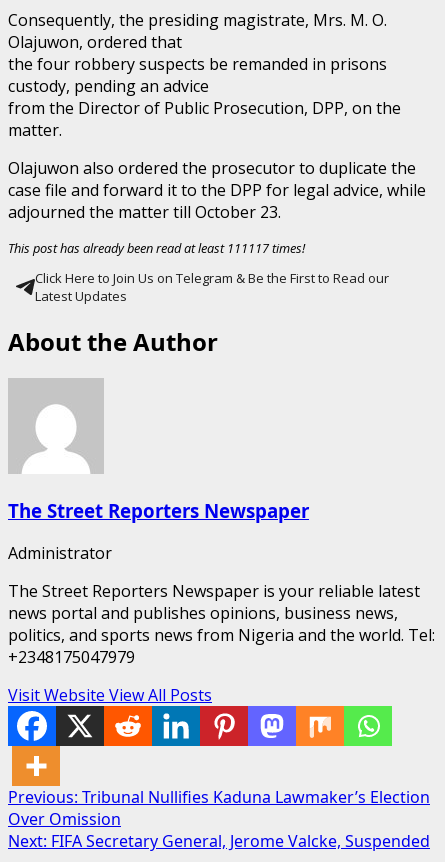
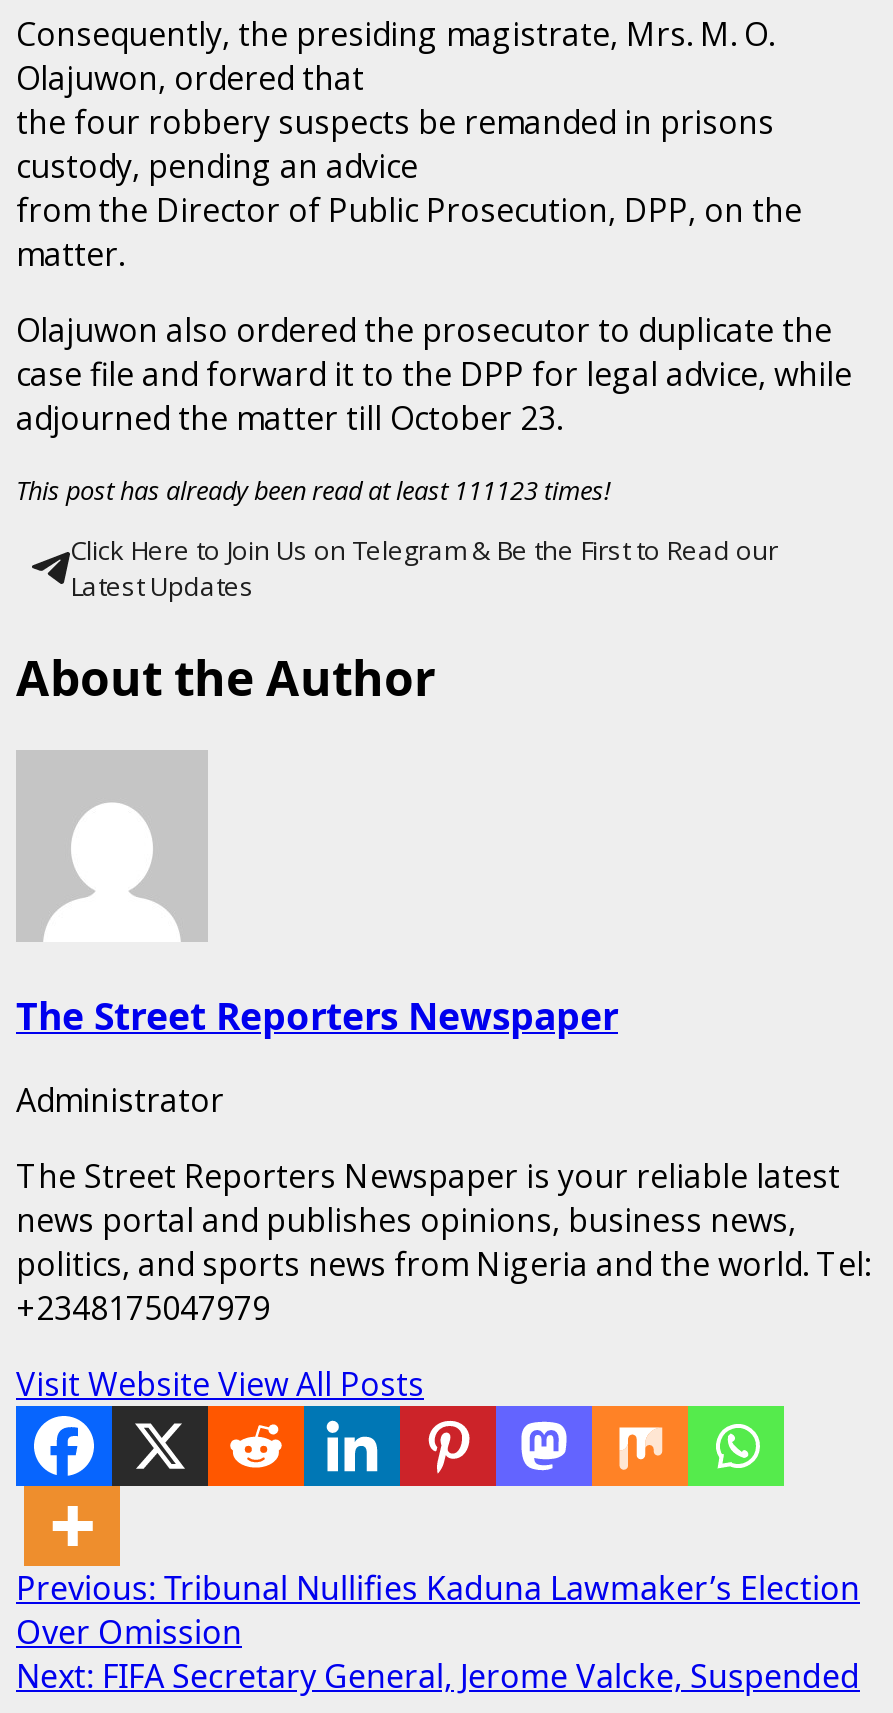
- This post has already been read at least 111117 times!
+ This post has already been read at least 111123 times!
